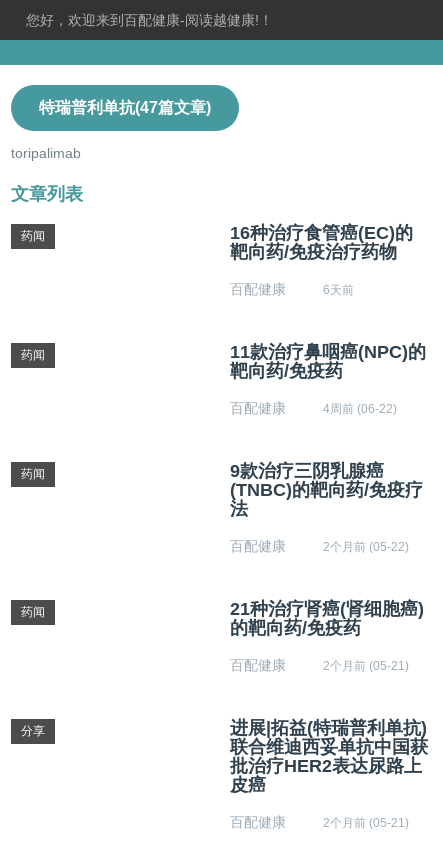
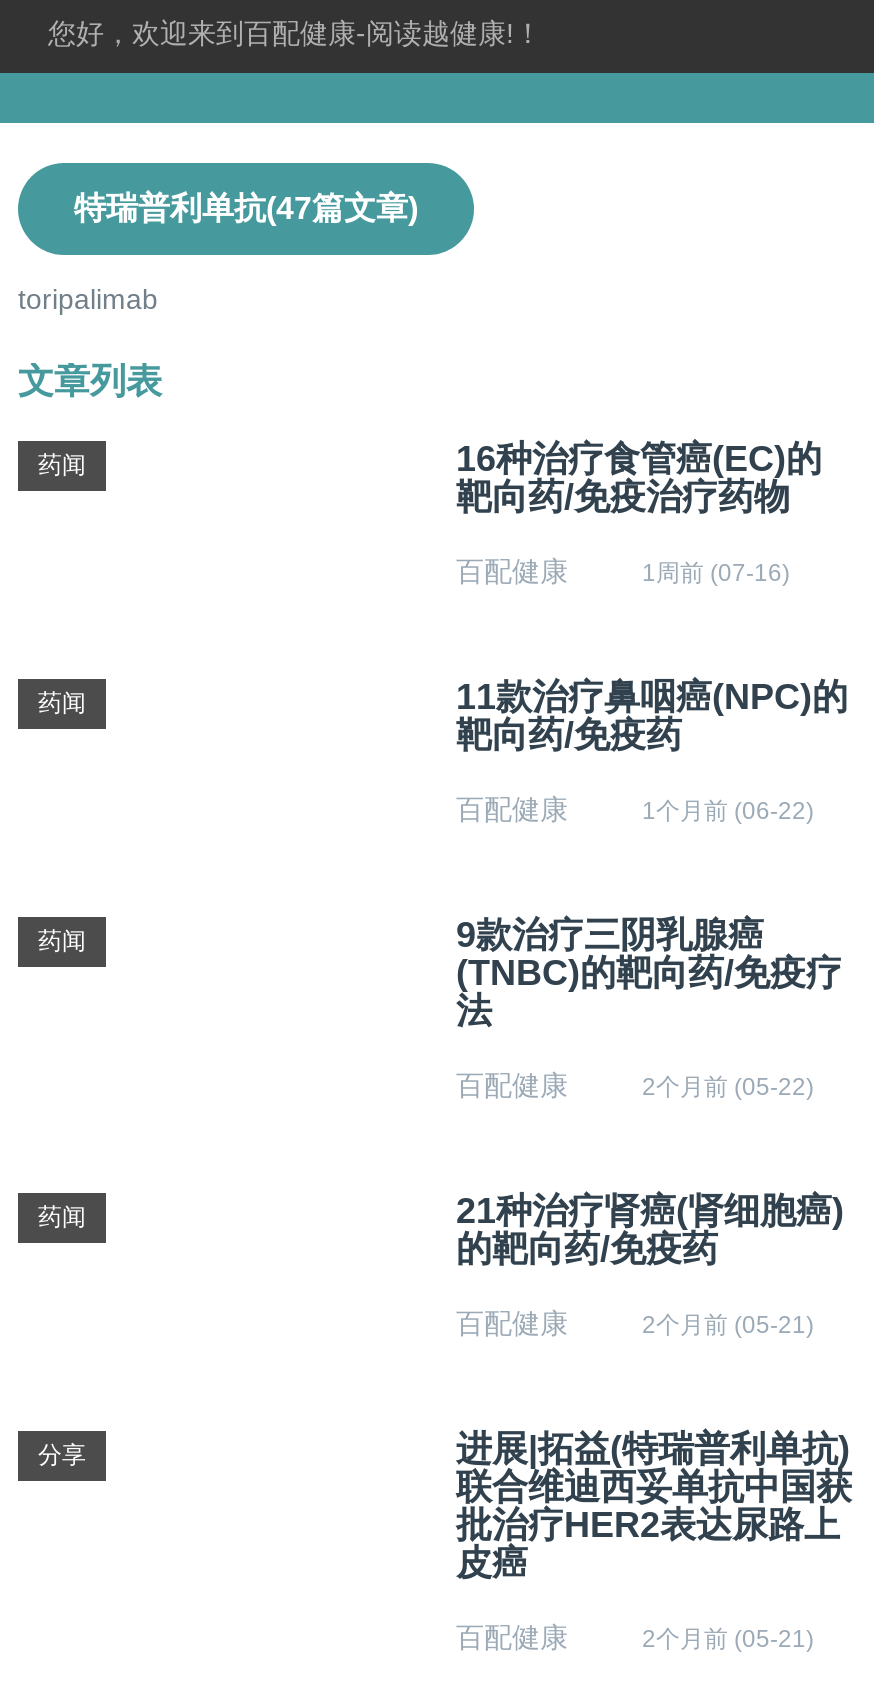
- 6天前
+ 1周前 (07-16)

- 4周前 (06-22)
+ 1个月前 (06-22)
